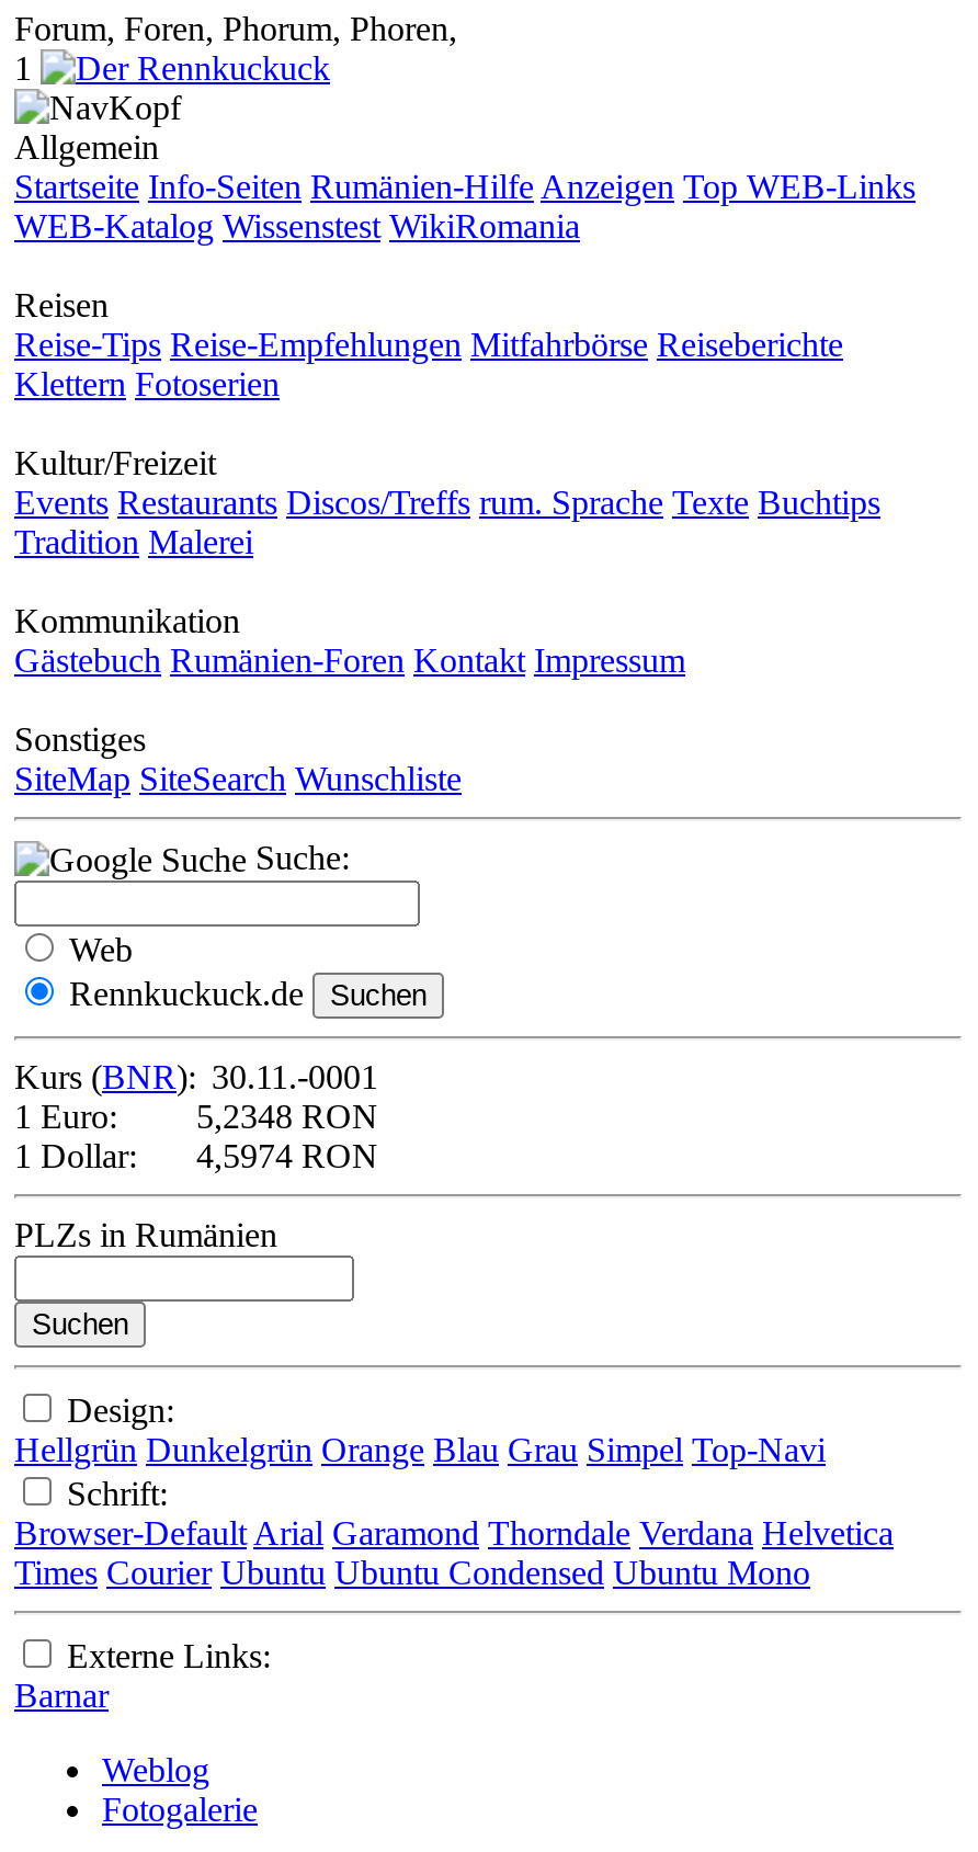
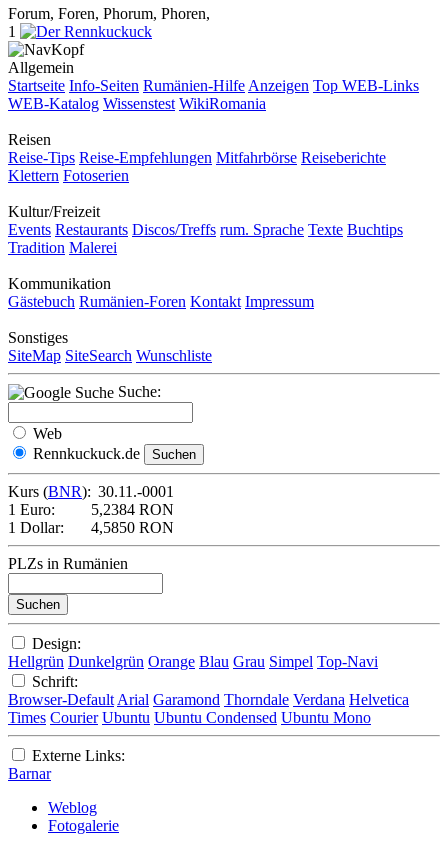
- 5,2348 RON
+ 5,2384 RON

- 1 Dollar: 4,5974 RON
+ 1 Dollar: 4,5850 RON
